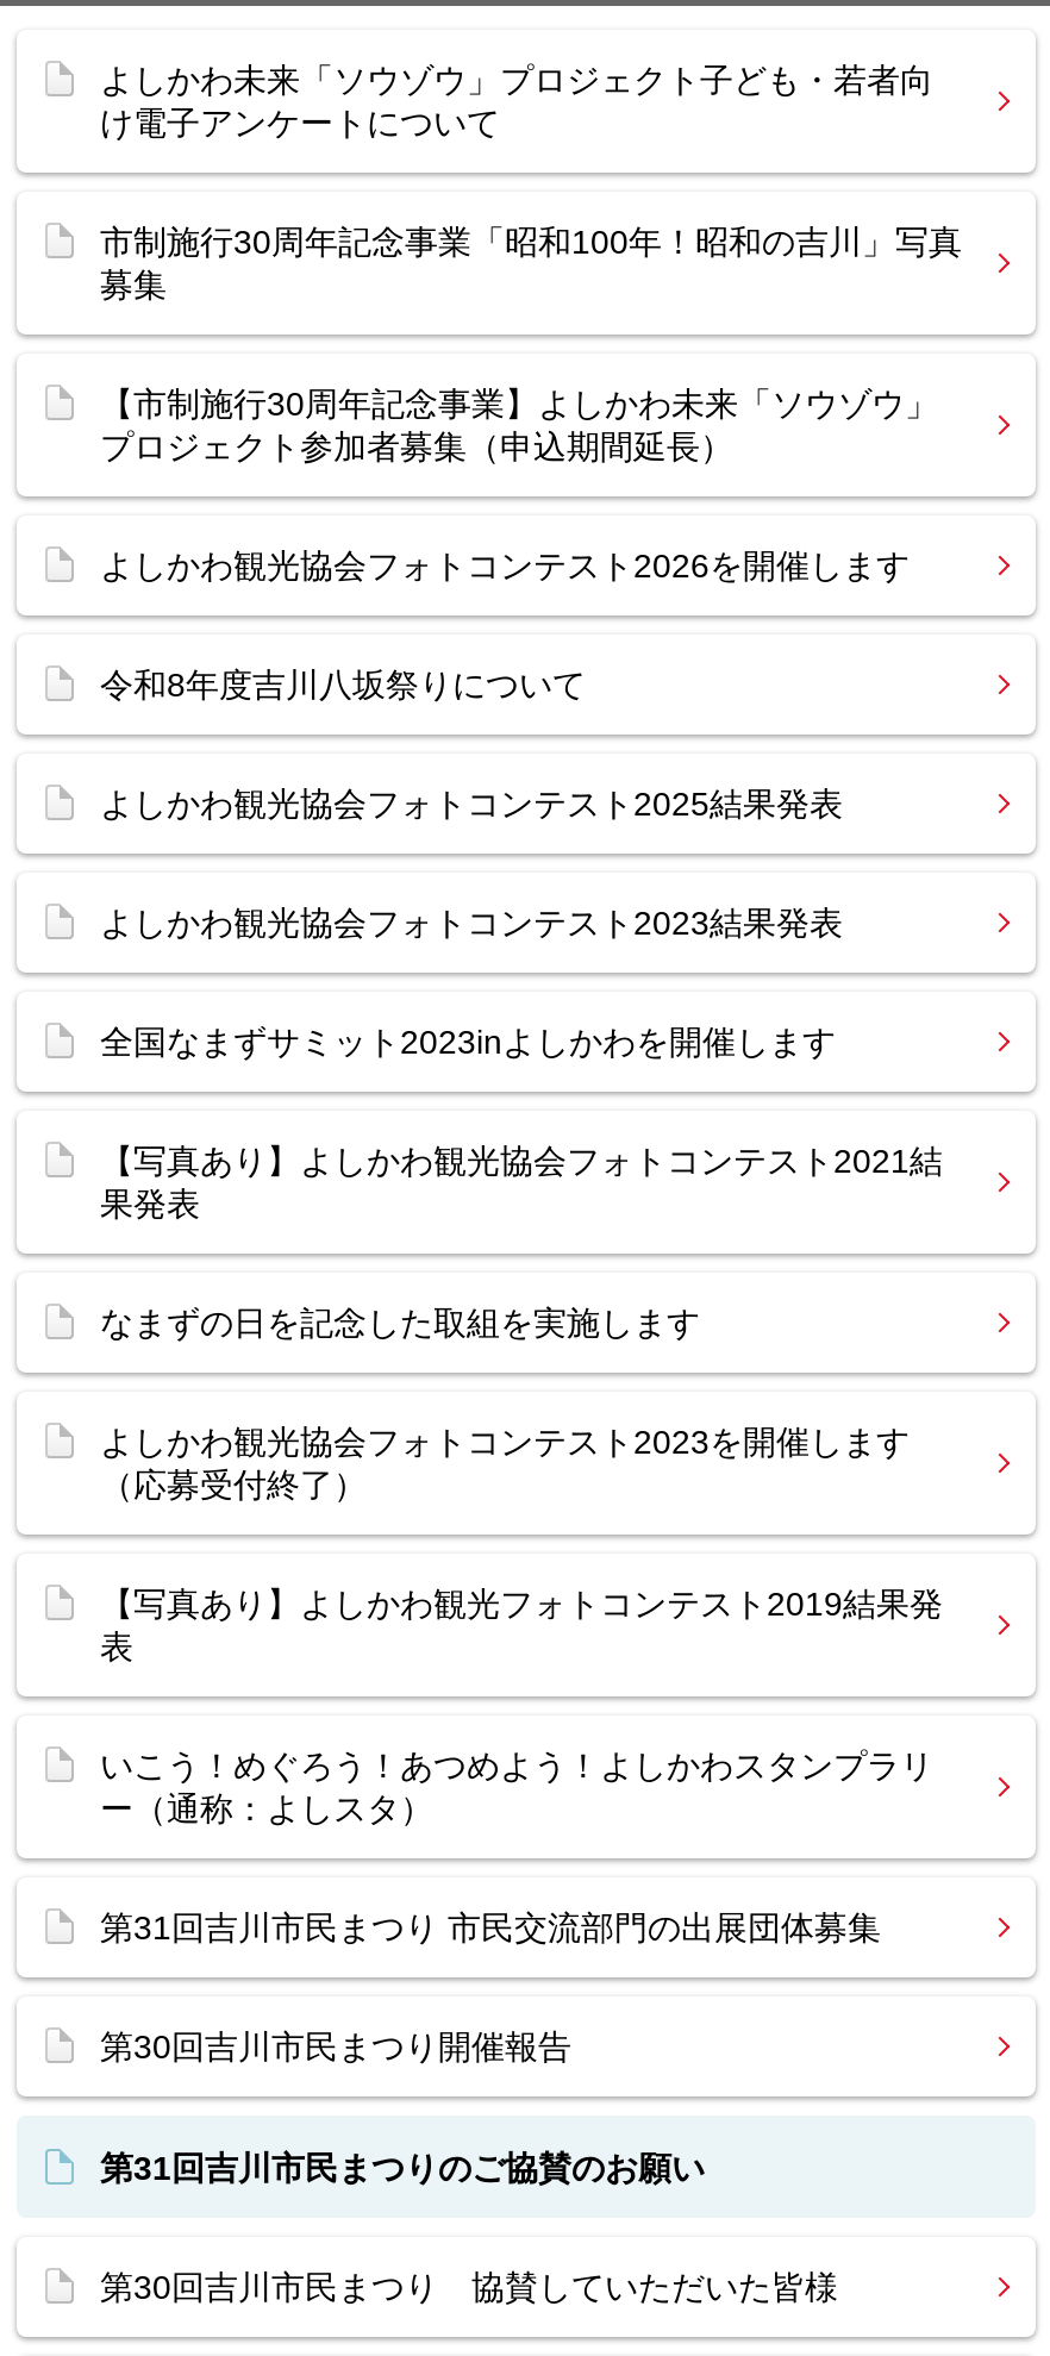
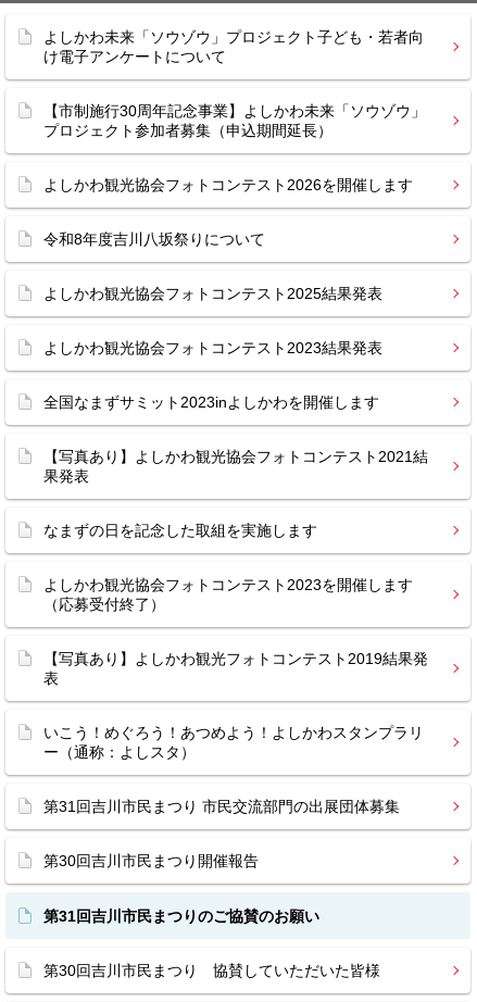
- 市制施行30周年記念事業「昭和100年！昭和の吉川」写真
- 募集
